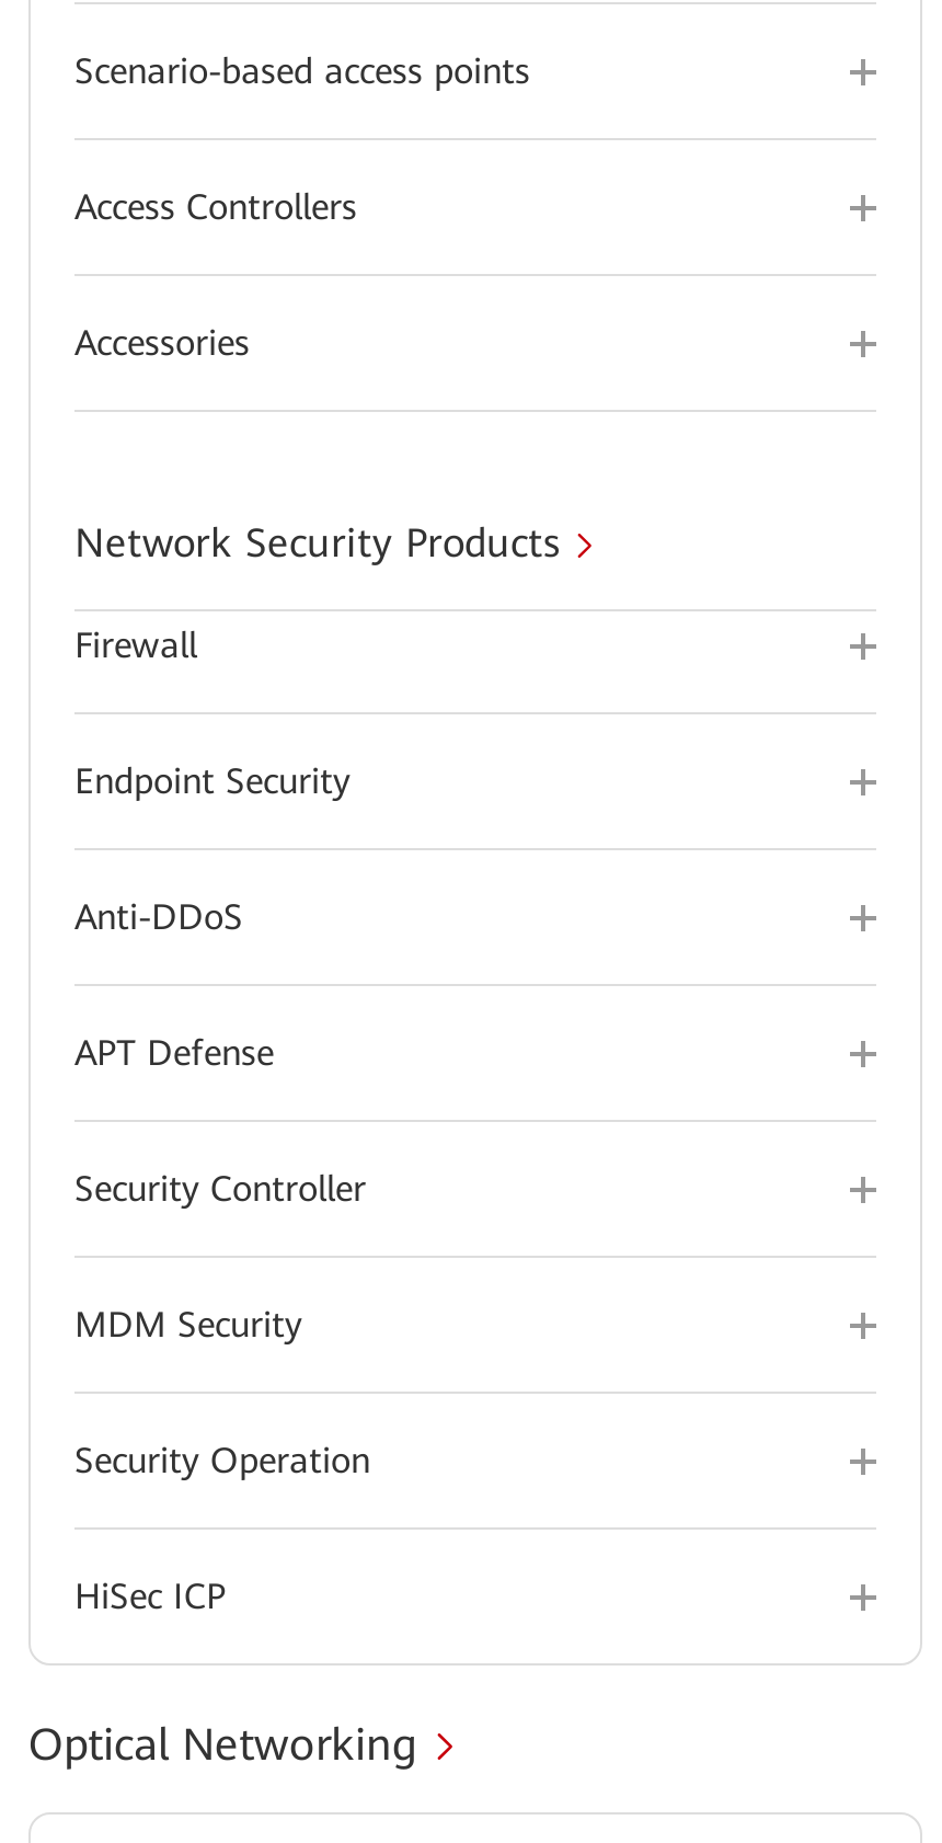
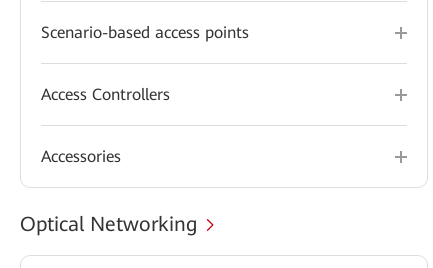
- Network Security Products
- Firewall
- Endpoint Security
- Anti-DDoS
- APT Defense
- Security Controller
- MDM Security
- Security Operation
- HiSec ICP
